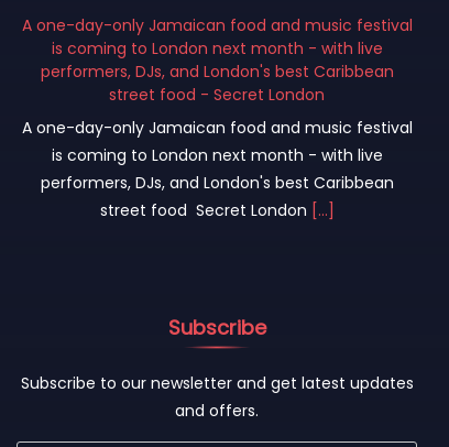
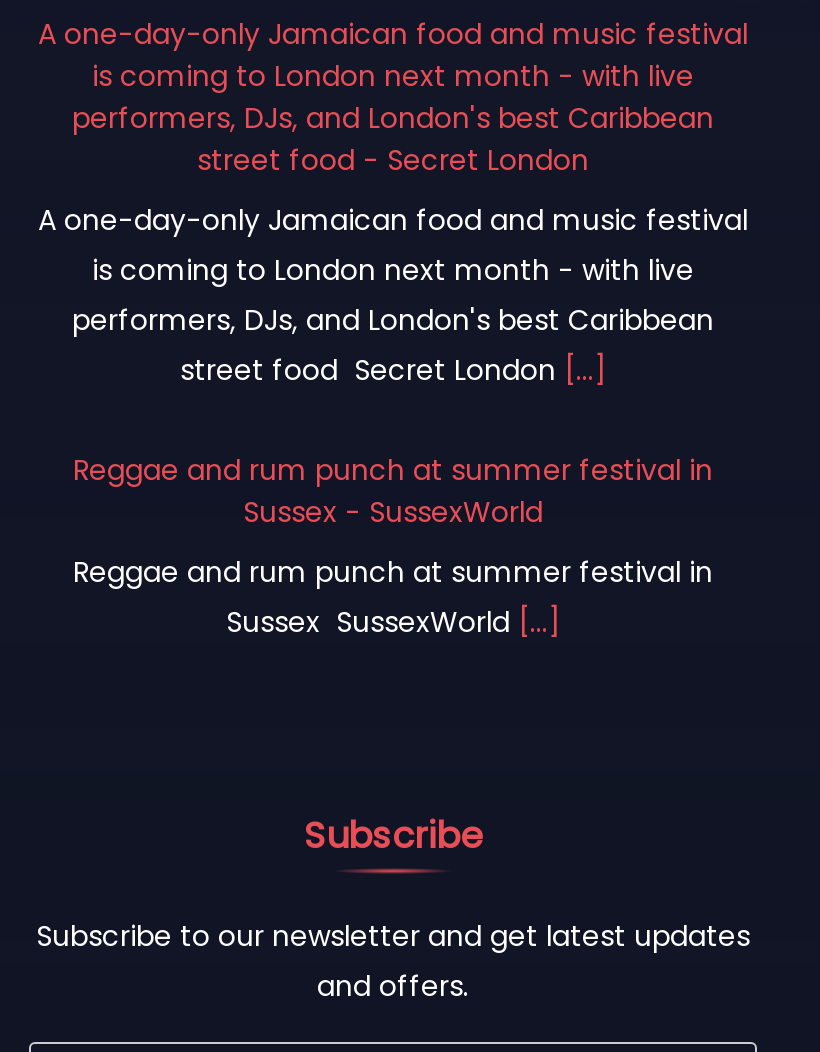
+ Reggae and rum punch at summer festival in
+ Sussex - SussexWorld
+ Reggae and rum punch at summer festival in
+ Sussex SussexWorld [...]
